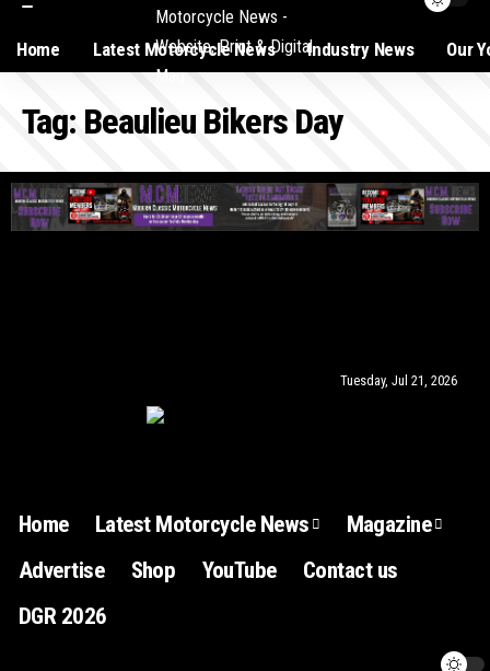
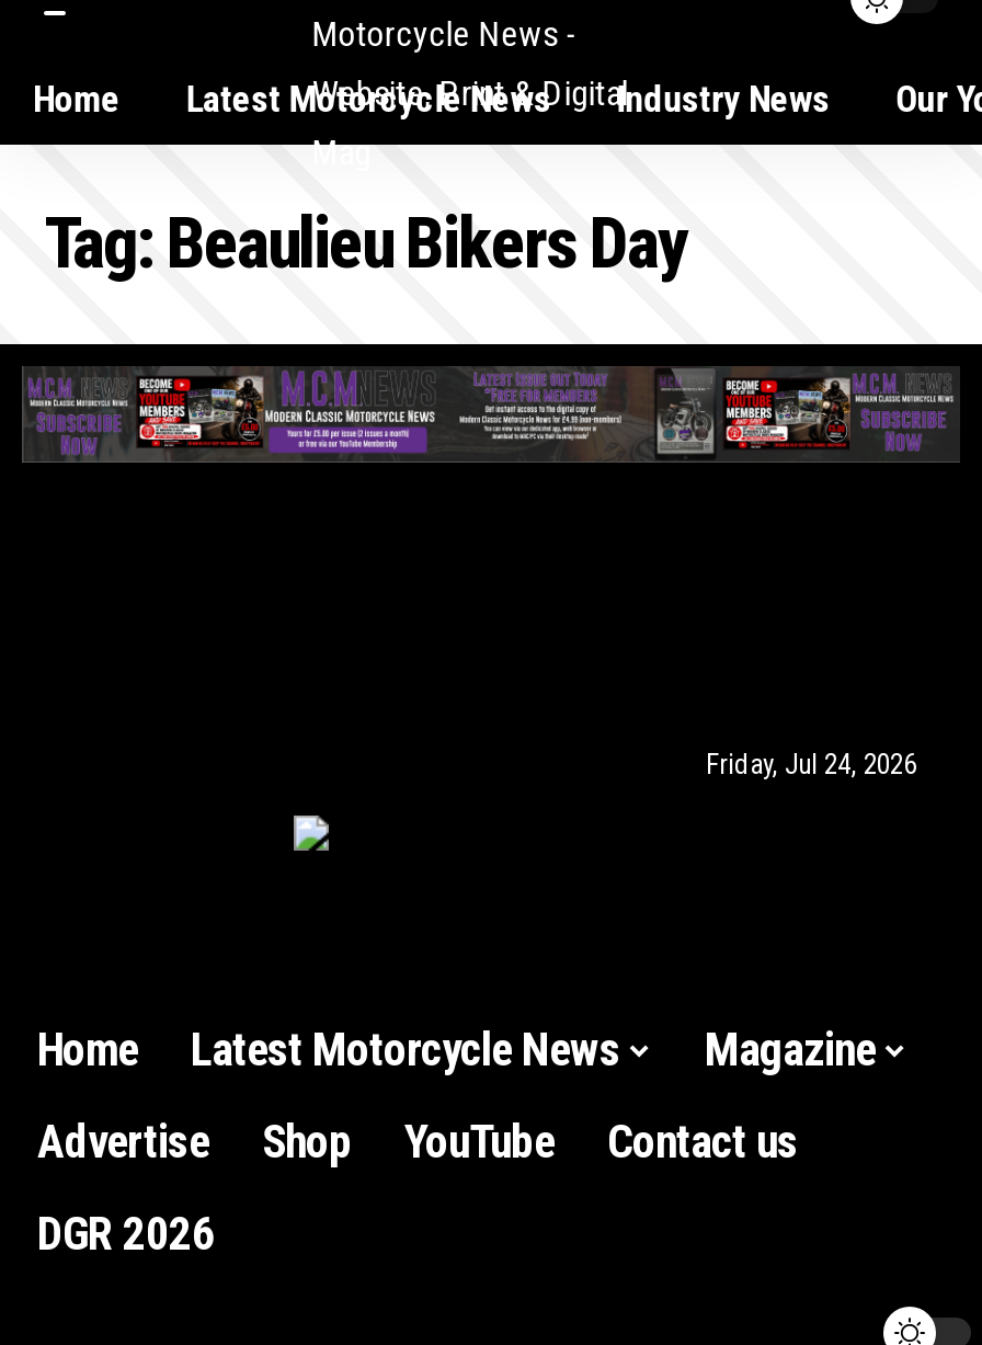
- Tuesday, Jul 21, 2026
+ Friday, Jul 24, 2026
